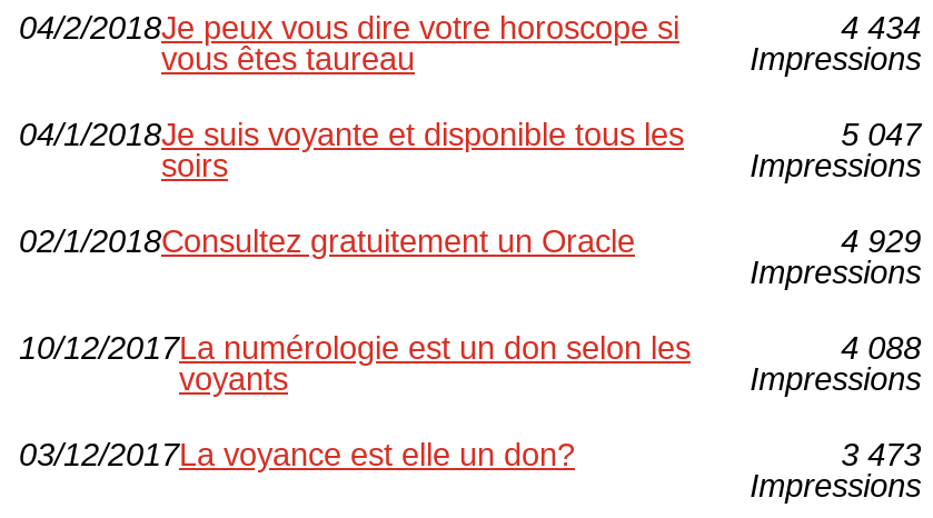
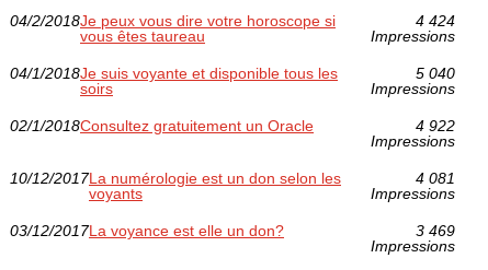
- 4 434
+ 4 424

- 5 047
+ 5 040

- 4 929
+ 4 922

- 4 088
+ 4 081

- 3 473
+ 3 469
